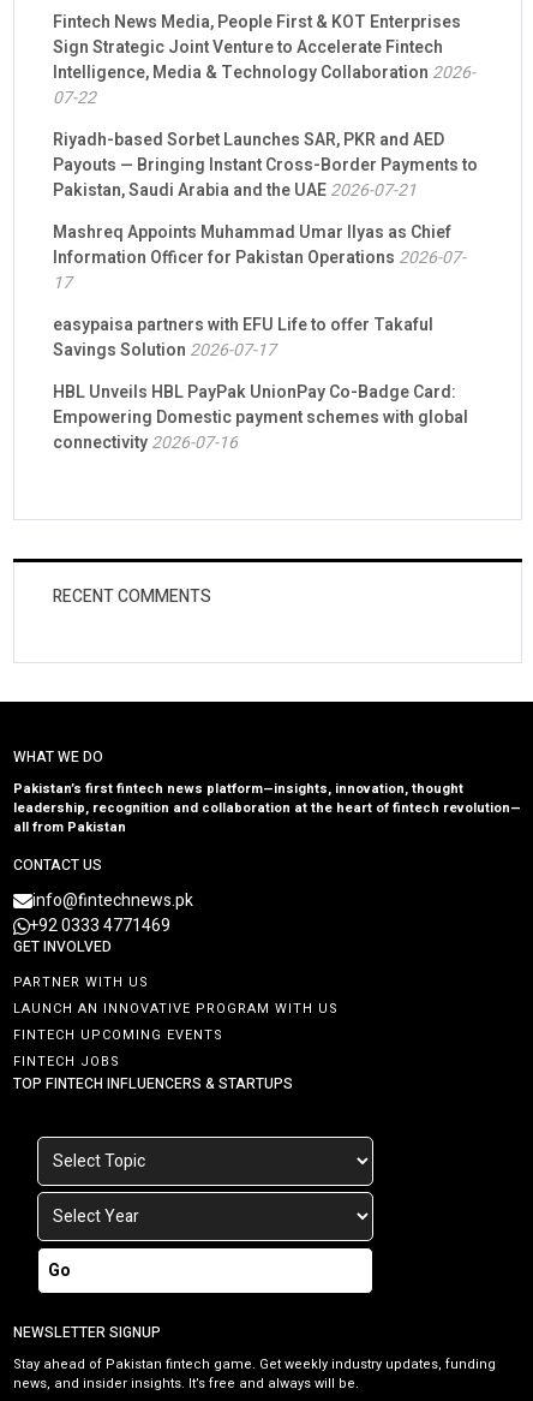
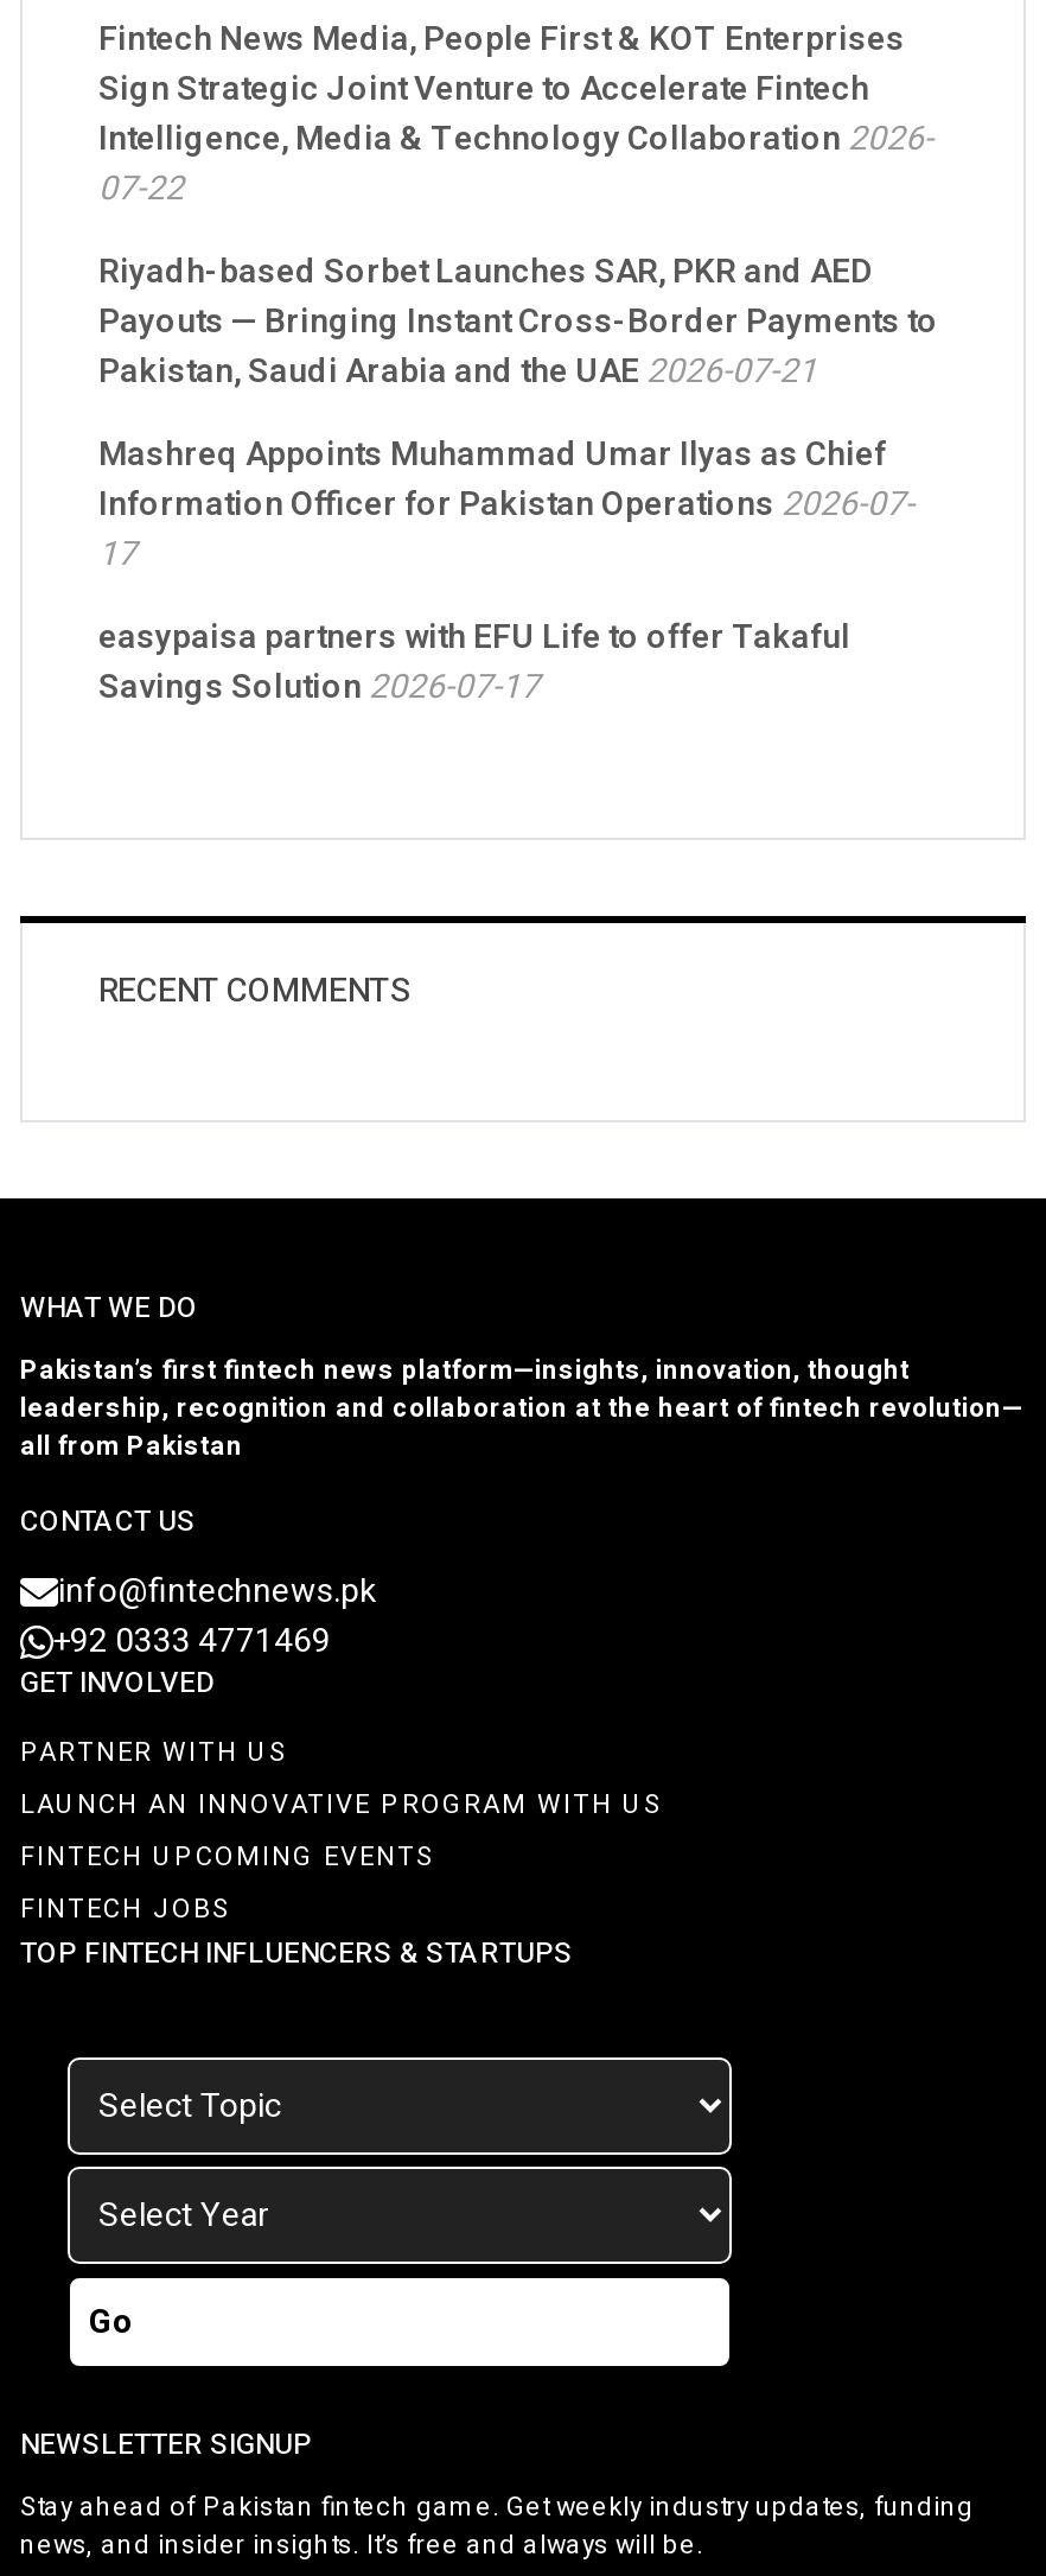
- HBL Unveils HBL PayPak UnionPay Co-Badge Card:
- Empowering Domestic payment schemes with global
- connectivity 2026-07-16
